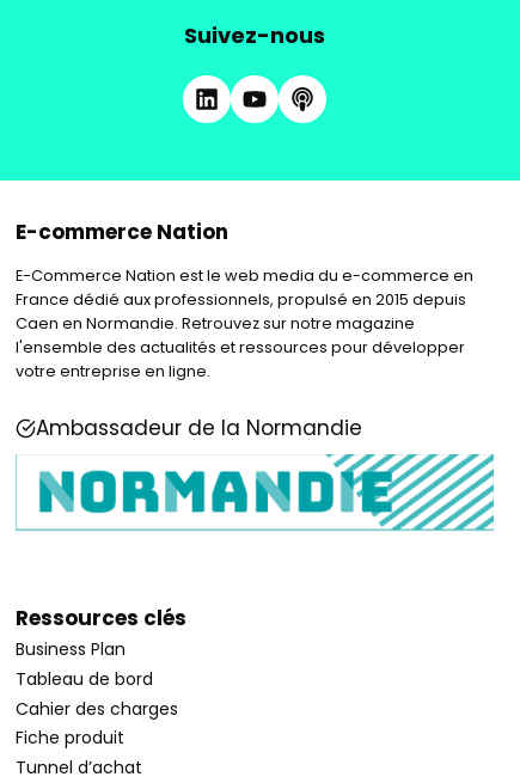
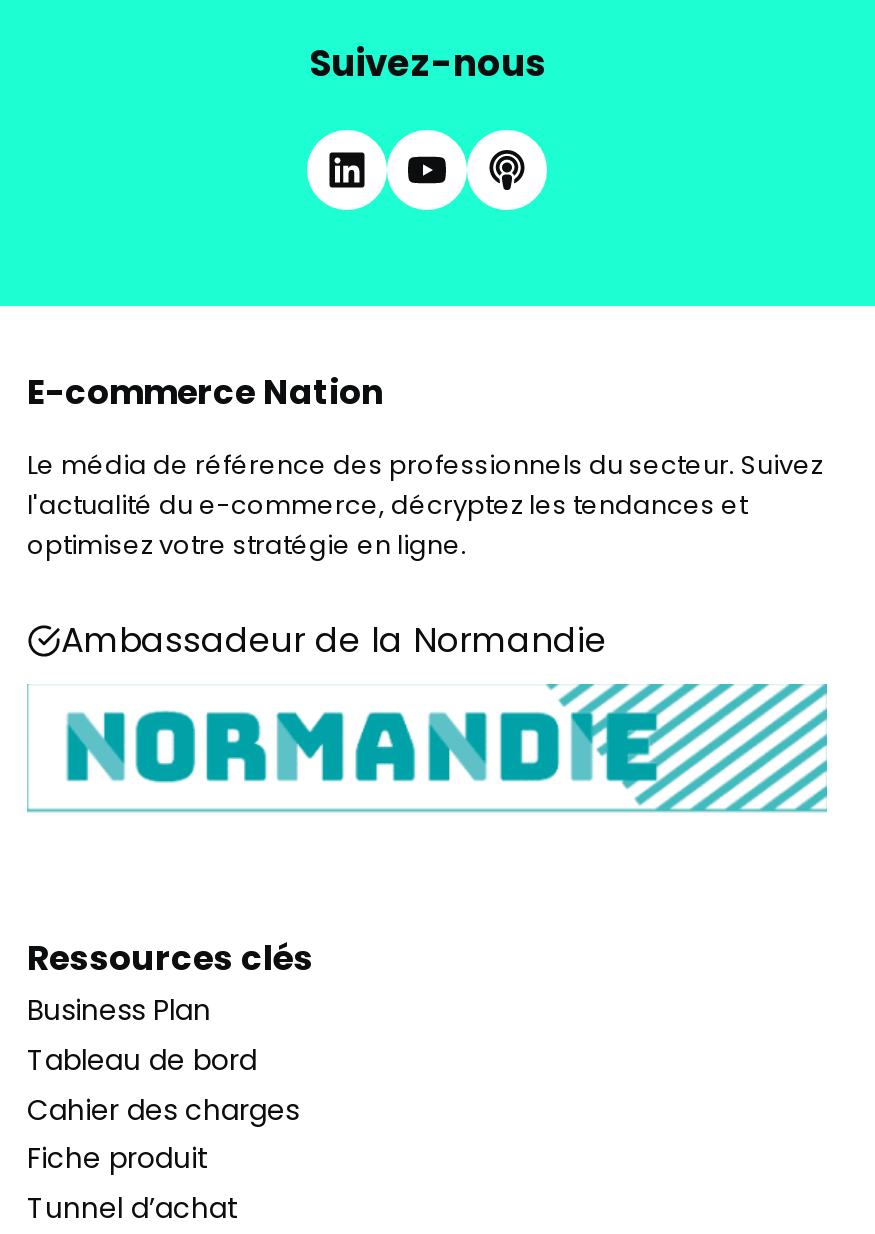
- E-Commerce Nation est le web media du e-commerce en
- France dédié aux professionnels, propulsé en 2015 depuis
- Caen en Normandie. Retrouvez sur notre magazine
- l'ensemble des actualités et ressources pour développer
- votre entreprise en ligne.
+ Le média de référence des professionnels du secteur. Suivez
+ l'actualité du e-commerce, décryptez les tendances et
+ optimisez votre stratégie en ligne.
